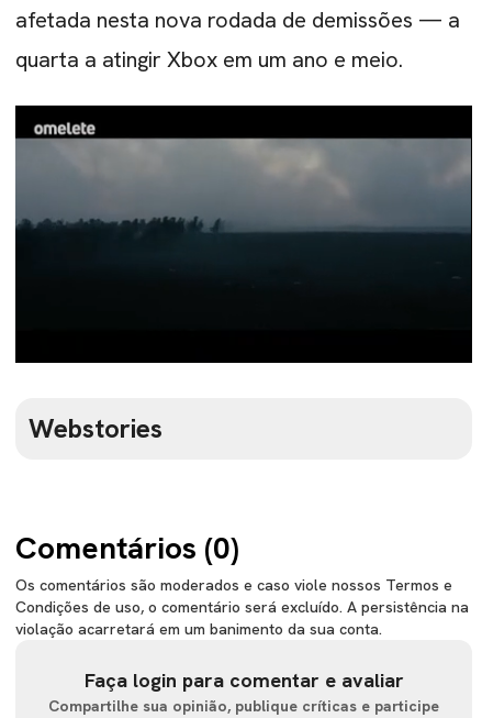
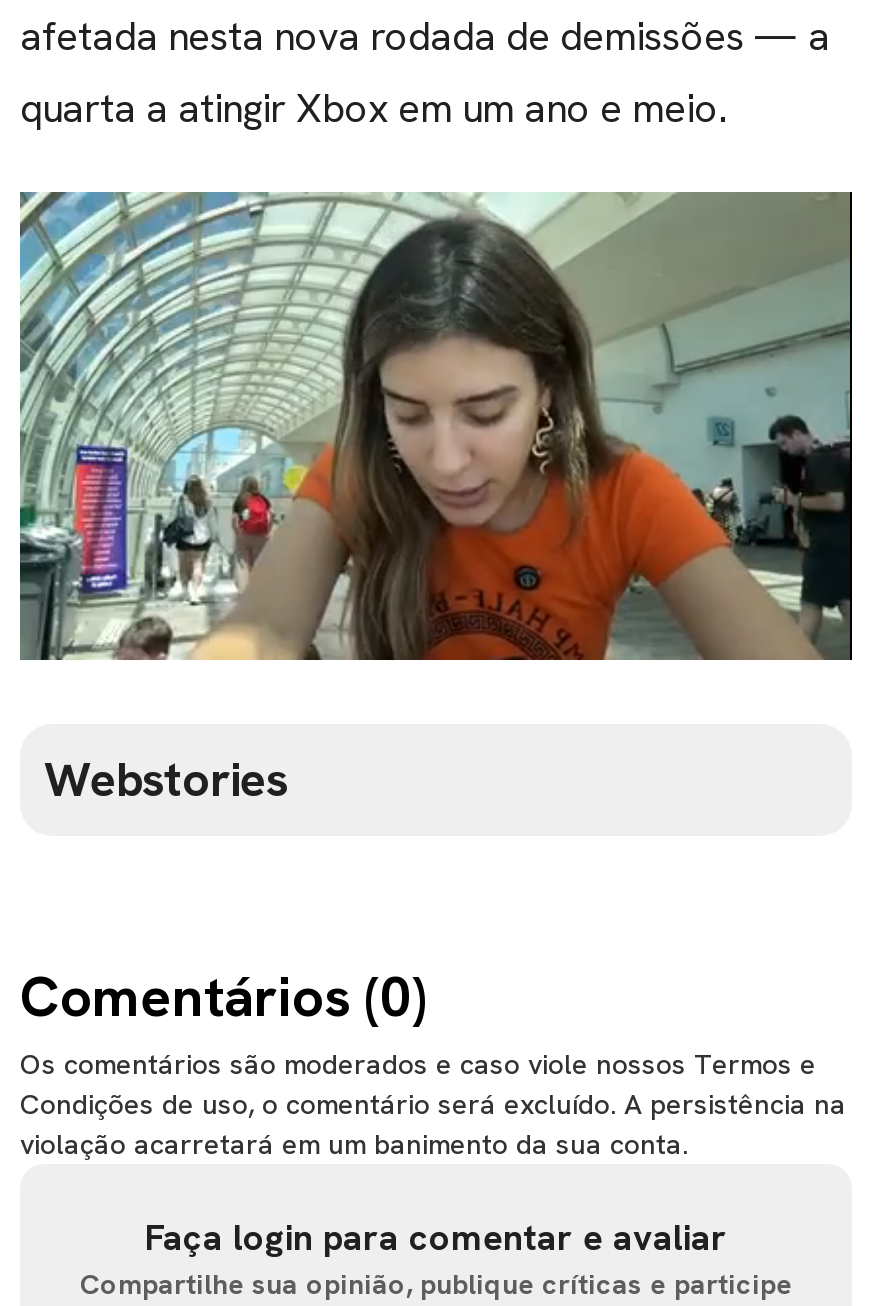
- [image]
+ [image]
